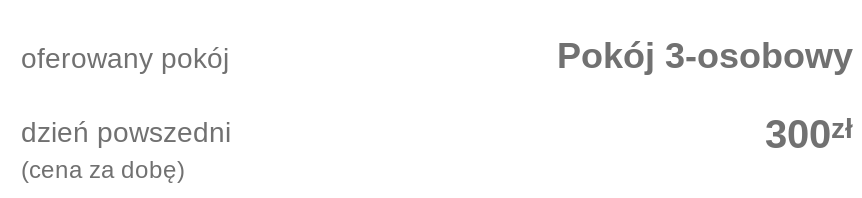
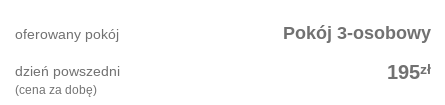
- 300zł
+ 195zł
